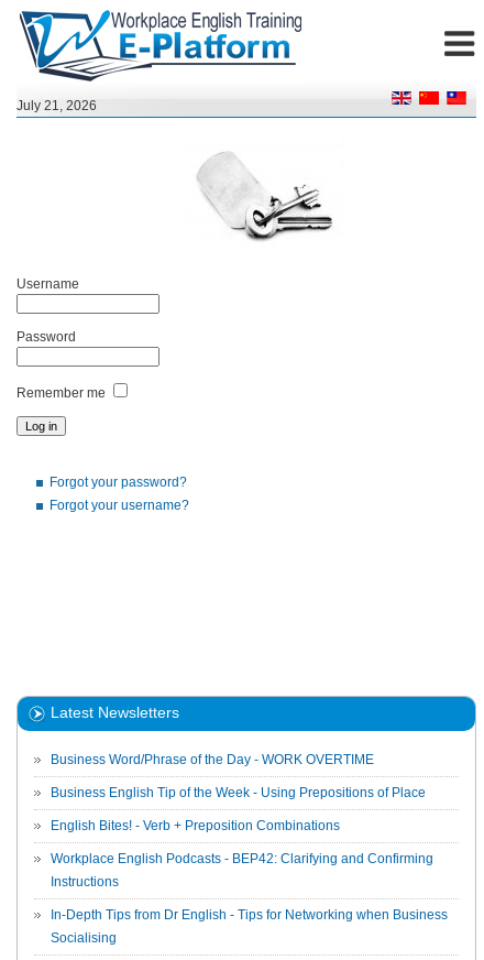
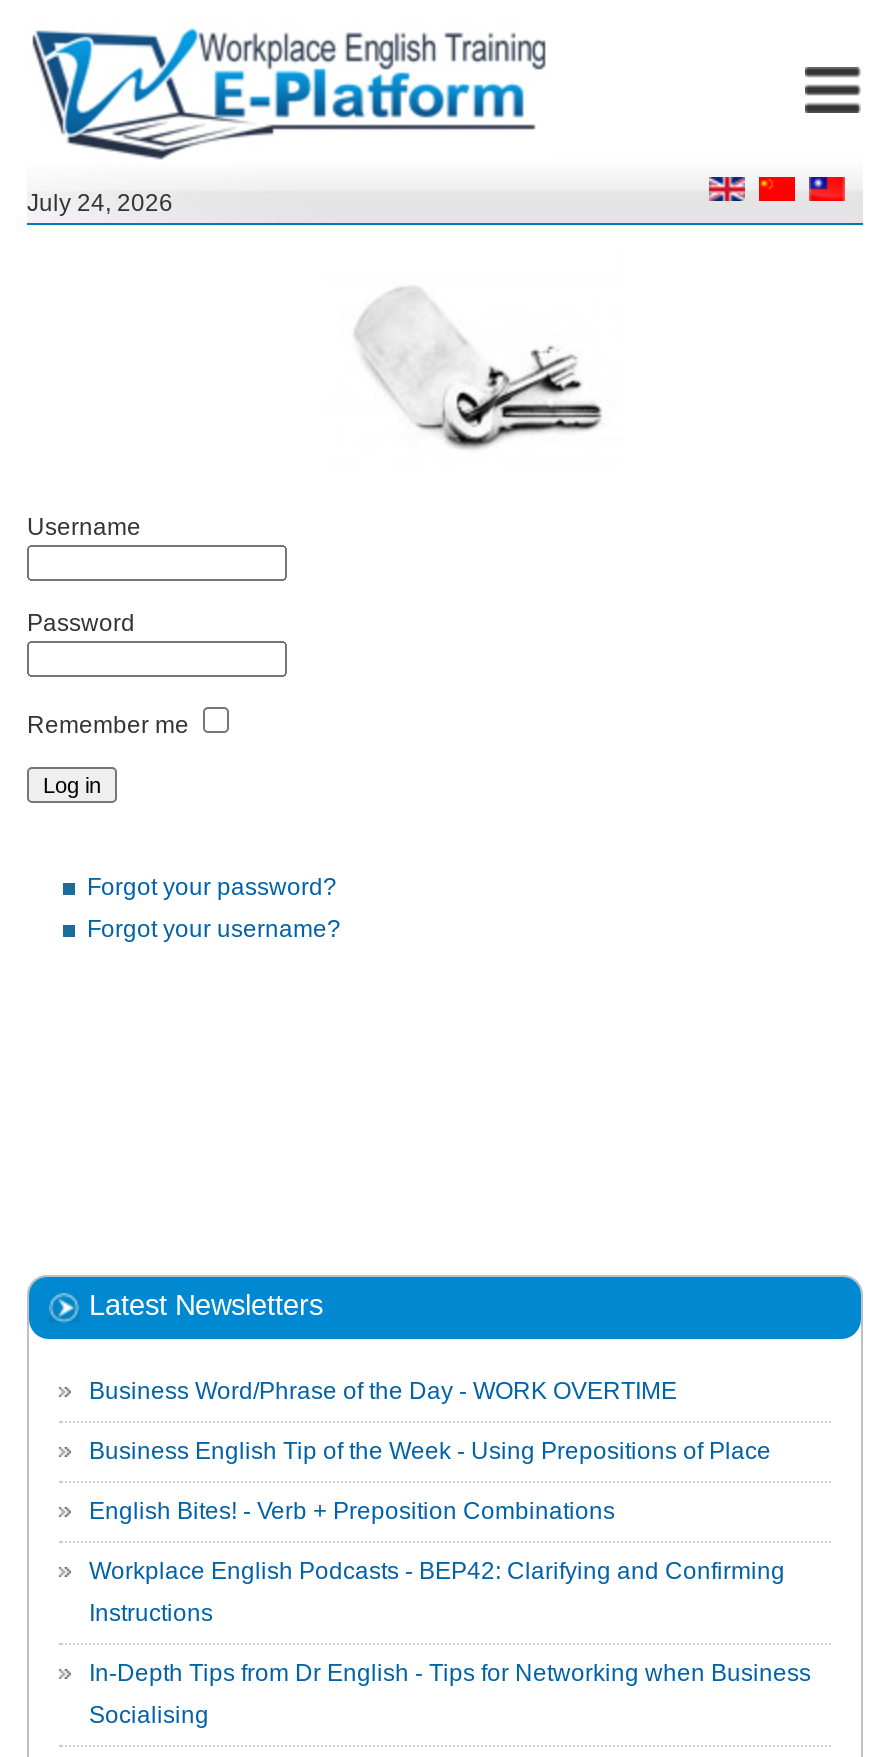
- July 21, 2026
+ July 24, 2026
